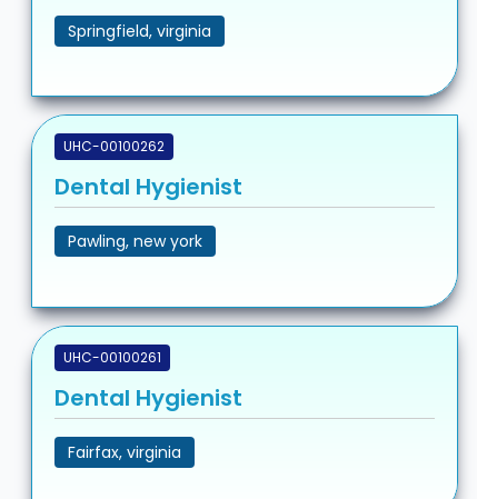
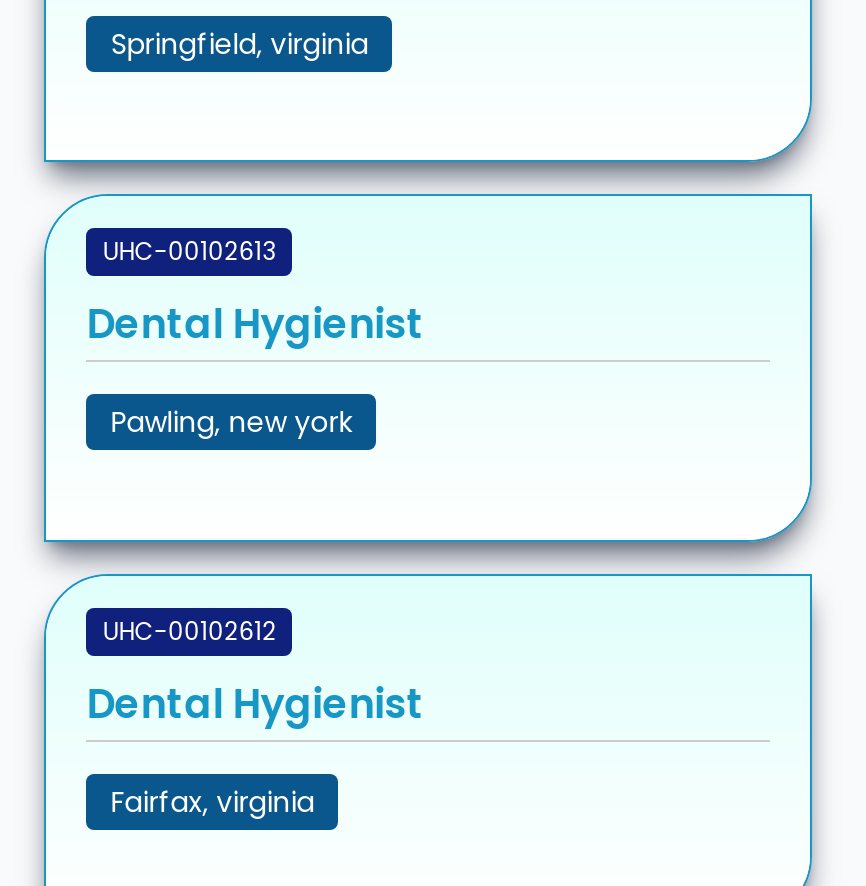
- UHC-00100262
+ UHC-00102613

- UHC-00100261
+ UHC-00102612
